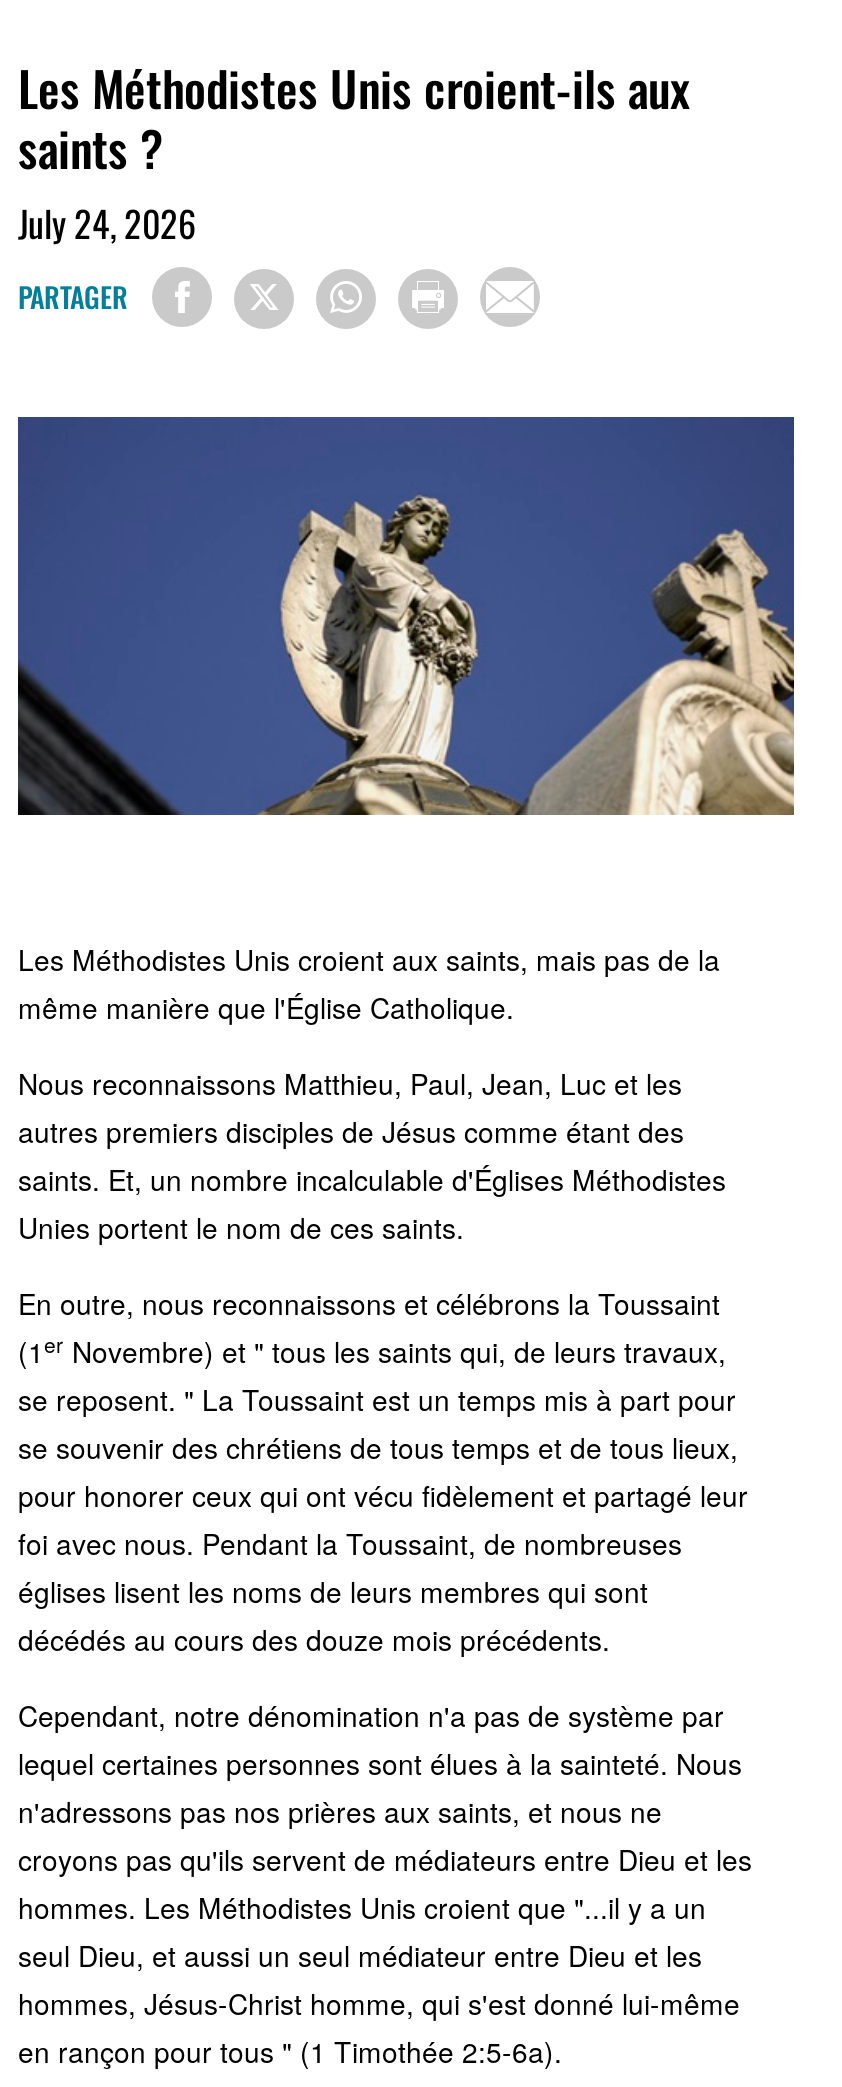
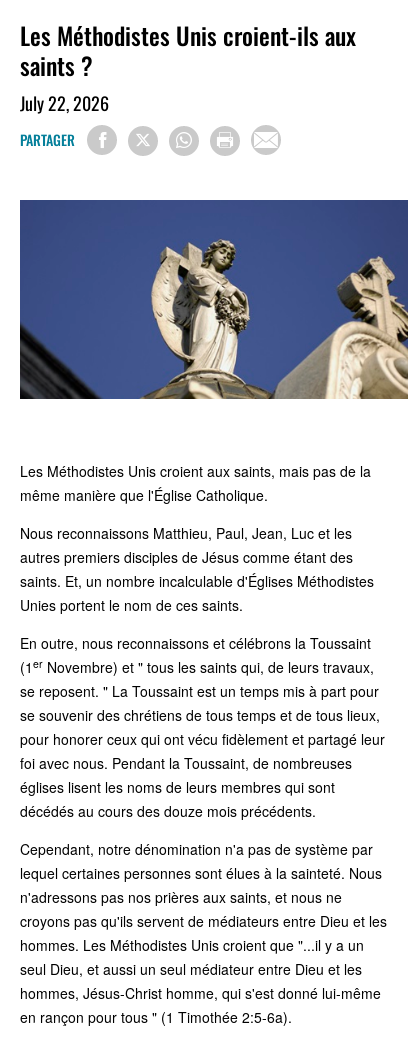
- July 24, 2026
+ July 22, 2026
